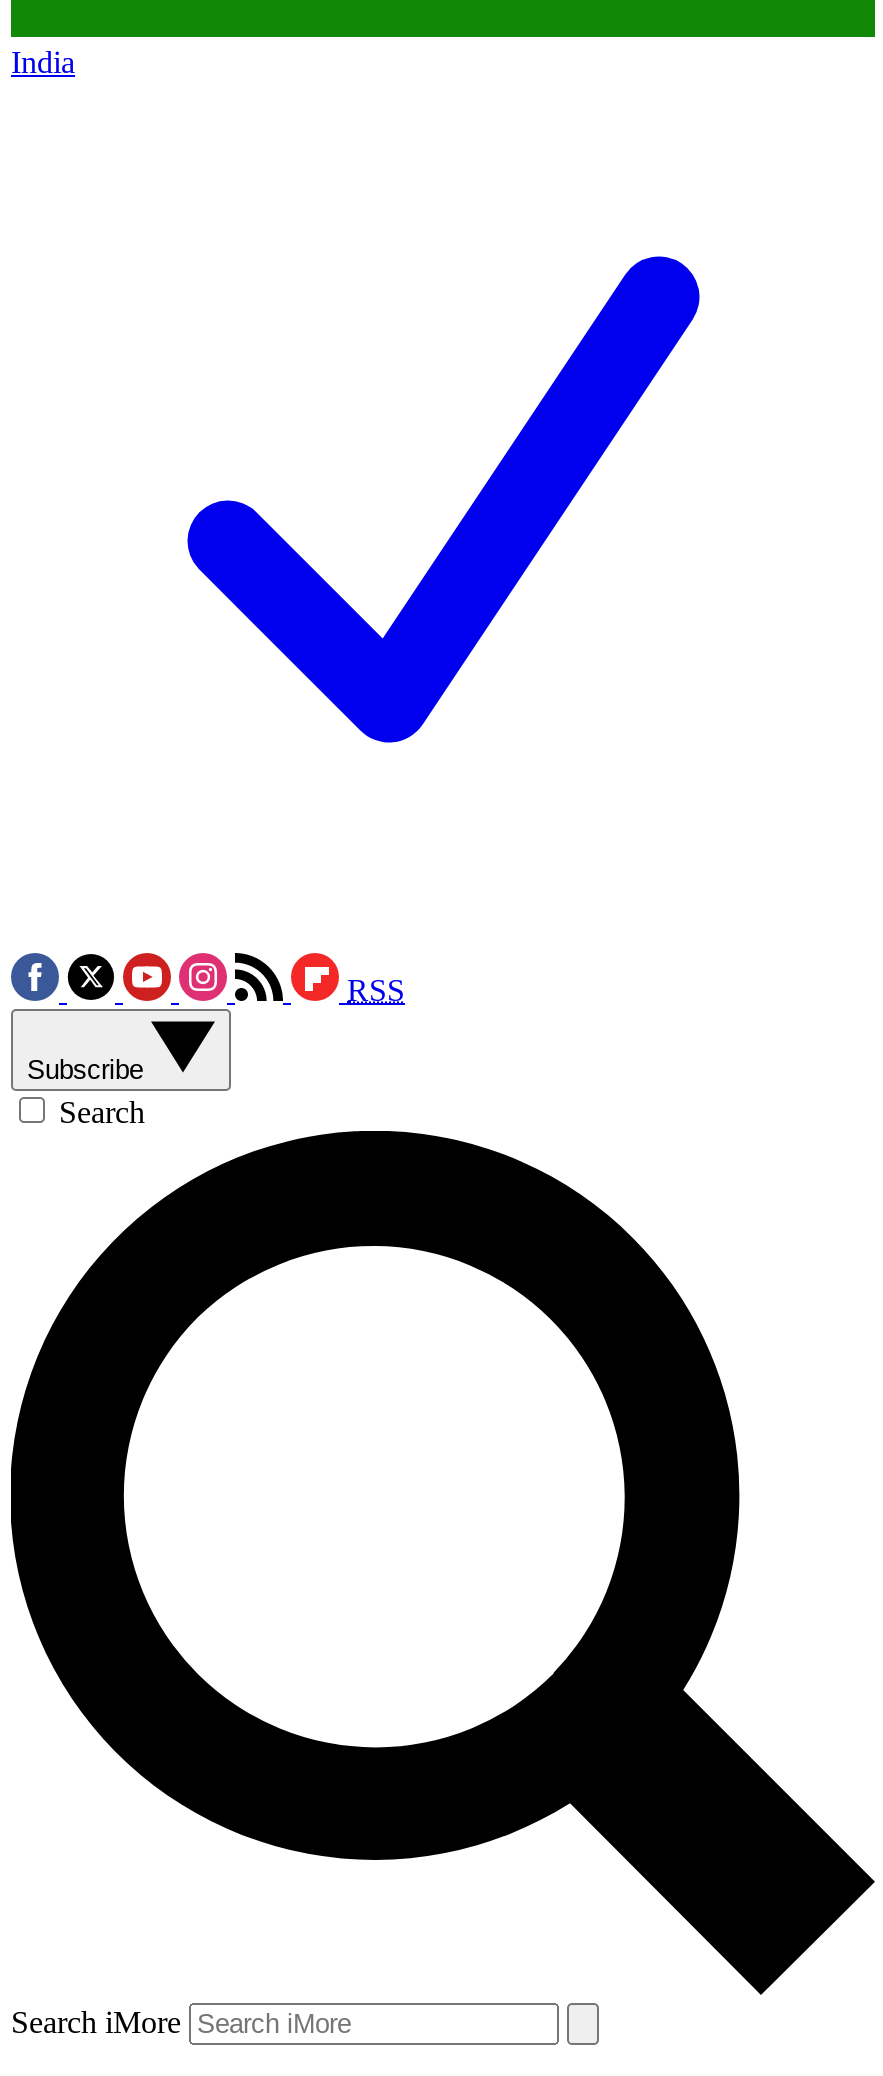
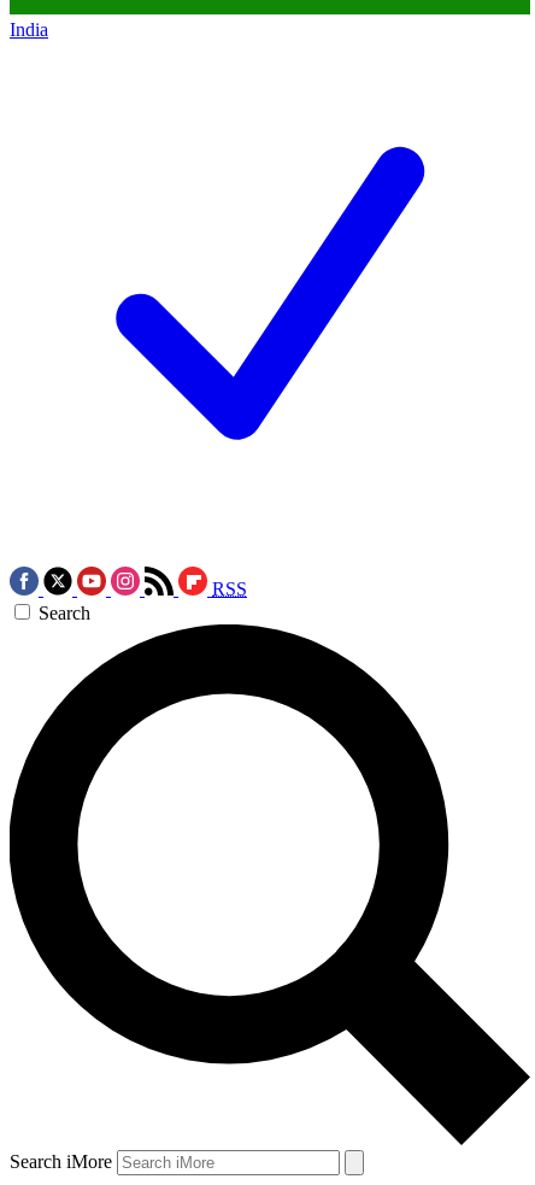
- Subscribe
